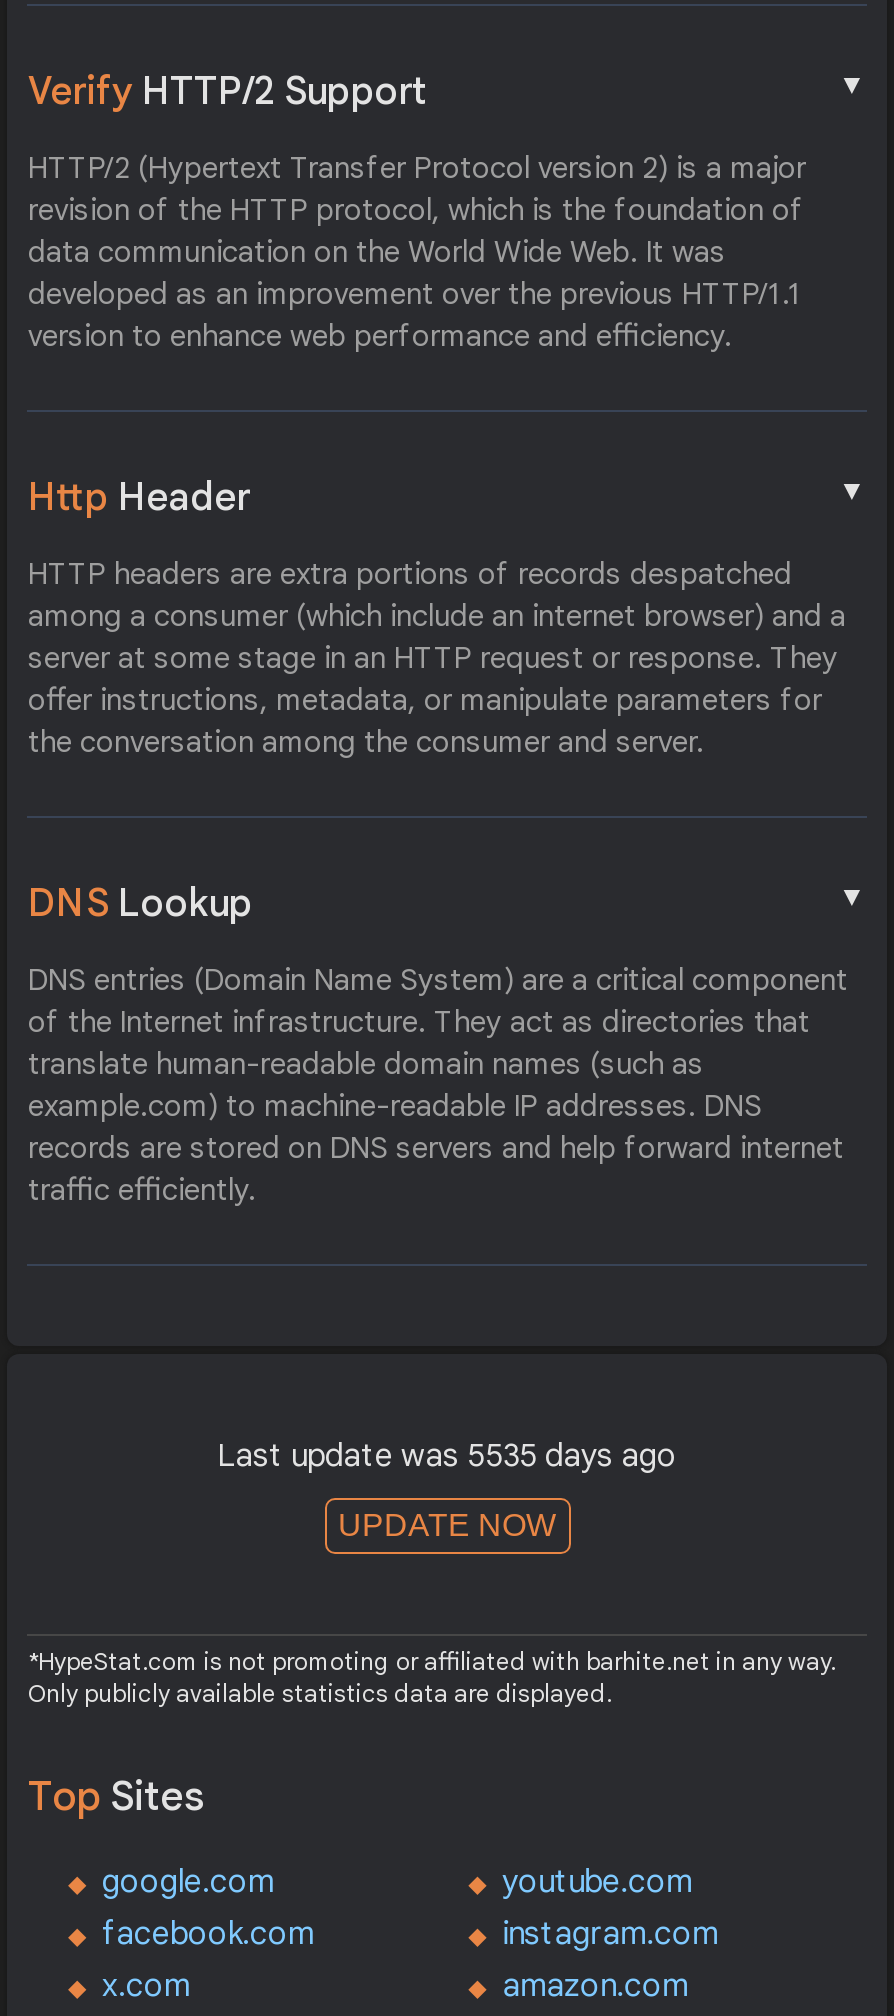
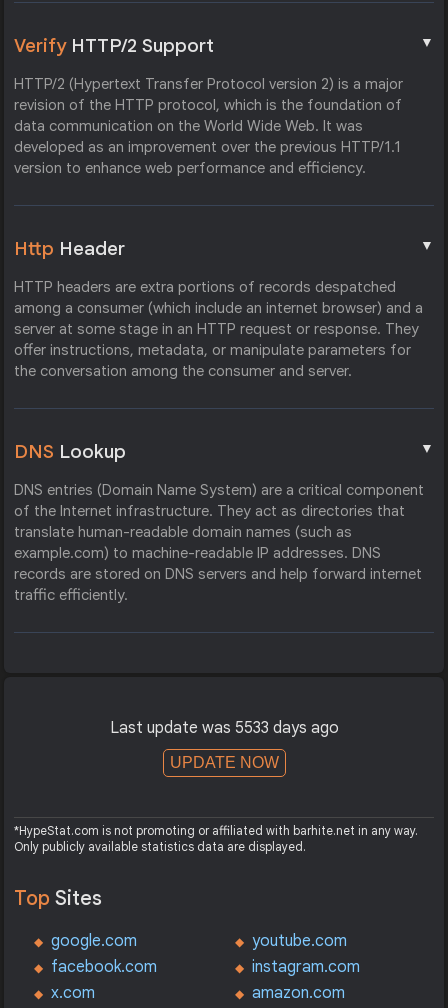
- Last update was 5535 days ago
+ Last update was 5533 days ago
